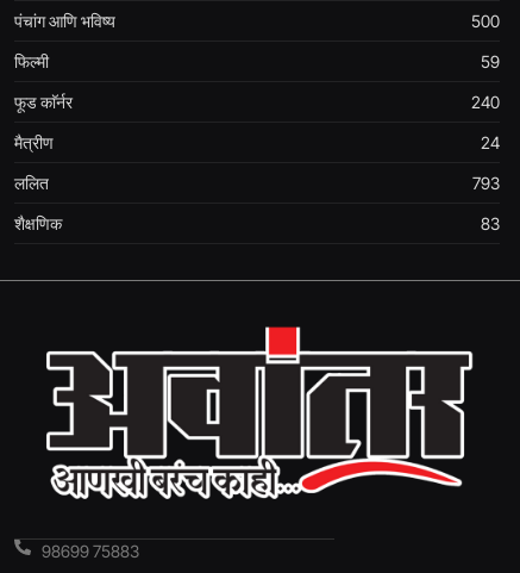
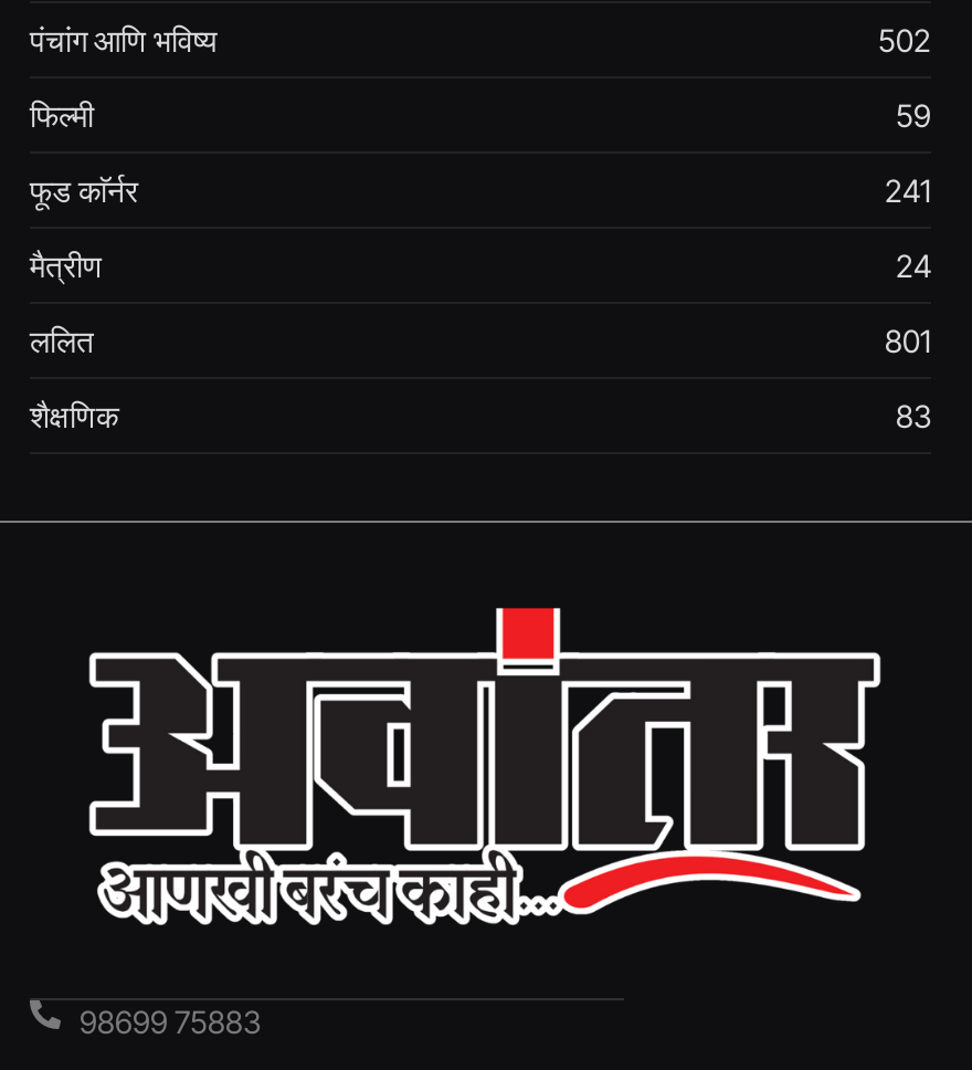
- 500
+ 502

- 240
+ 241

- 793
+ 801
